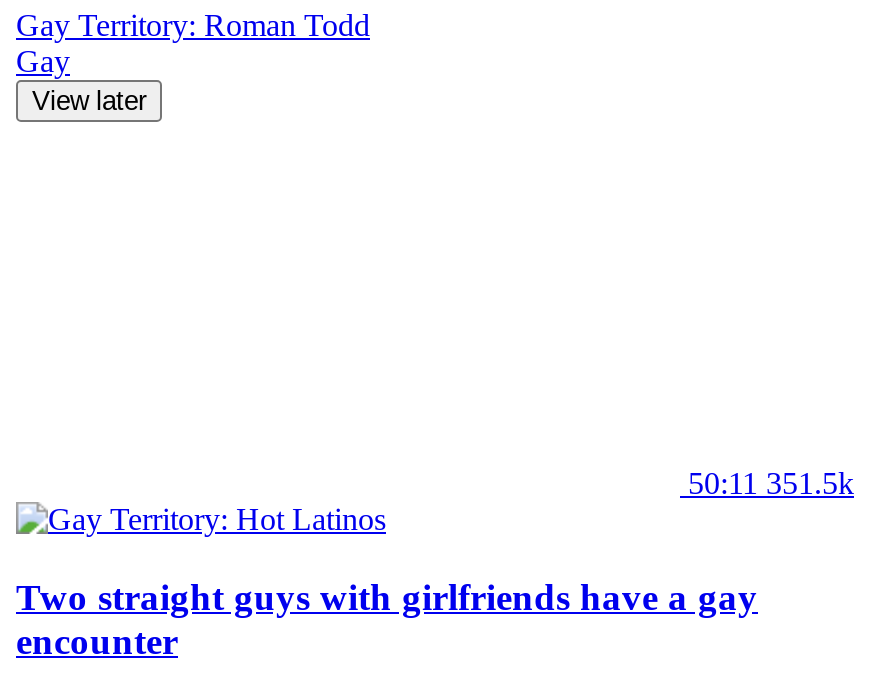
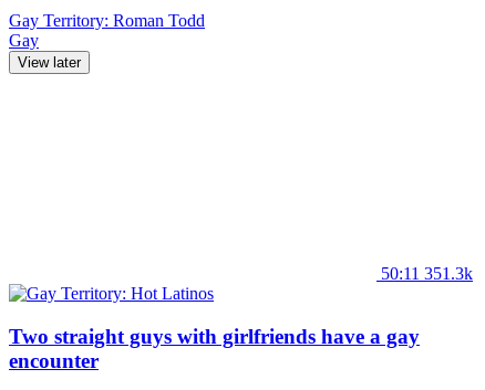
- 50:11 351.5k
+ 50:11 351.3k
